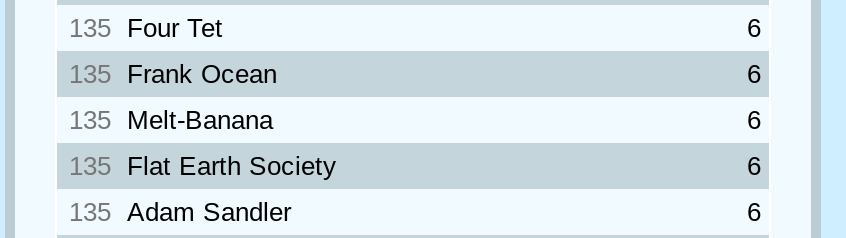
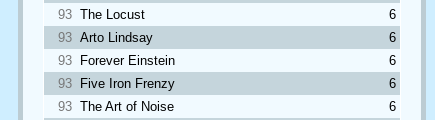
- 135 Four Tet
+ 93 The Locust

- 135 Frank Ocean
+ 93 Arto Lindsay

- 135 Melt-Banana
+ 93 Forever Einstein

- 135 Flat Earth Society
+ 93 Five Iron Frenzy

- 135 Adam Sandler
+ 93 The Art of Noise
